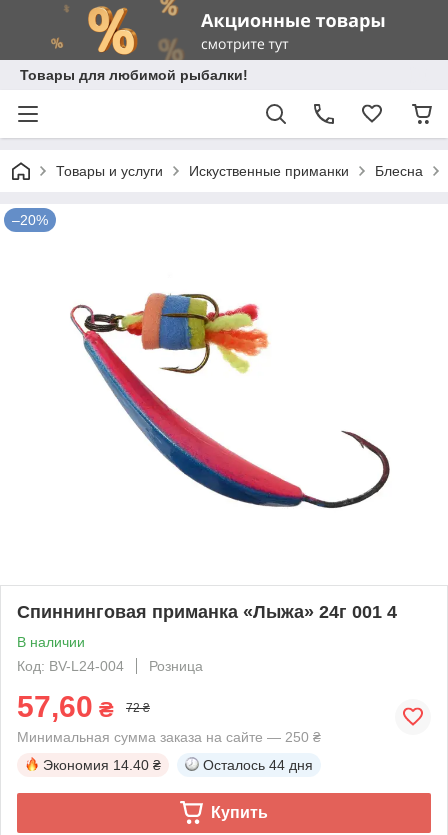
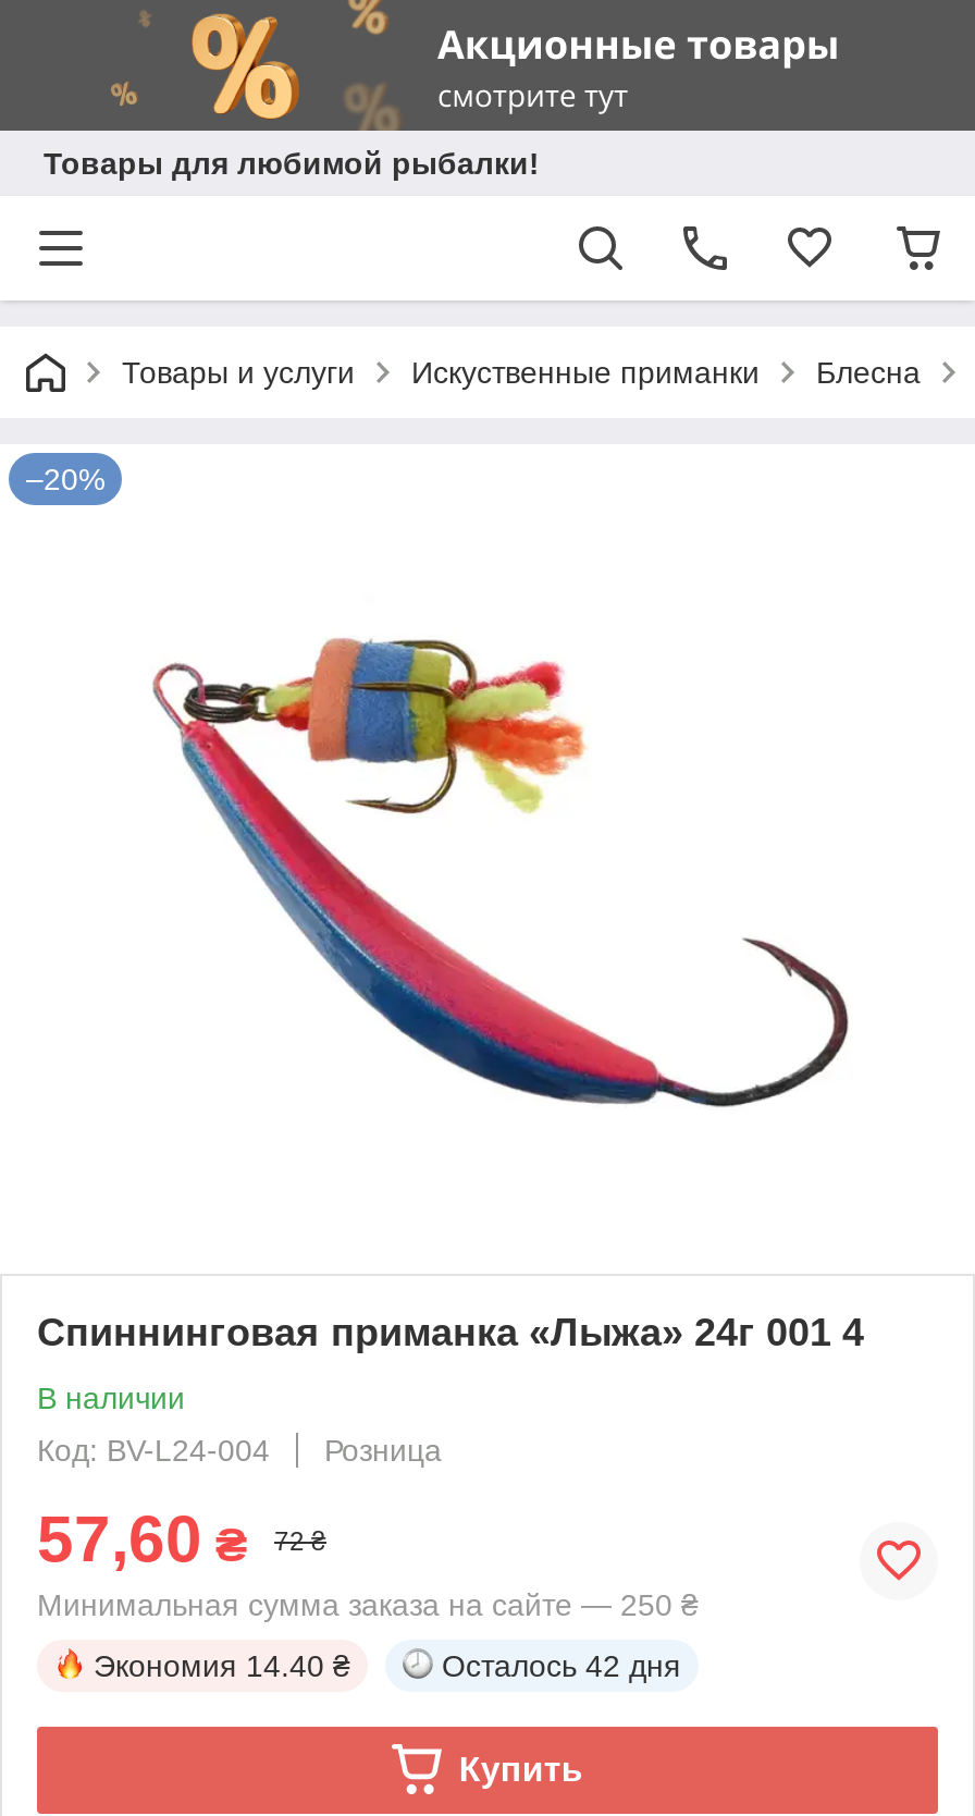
- Осталось 44 дня
+ Осталось 42 дня
